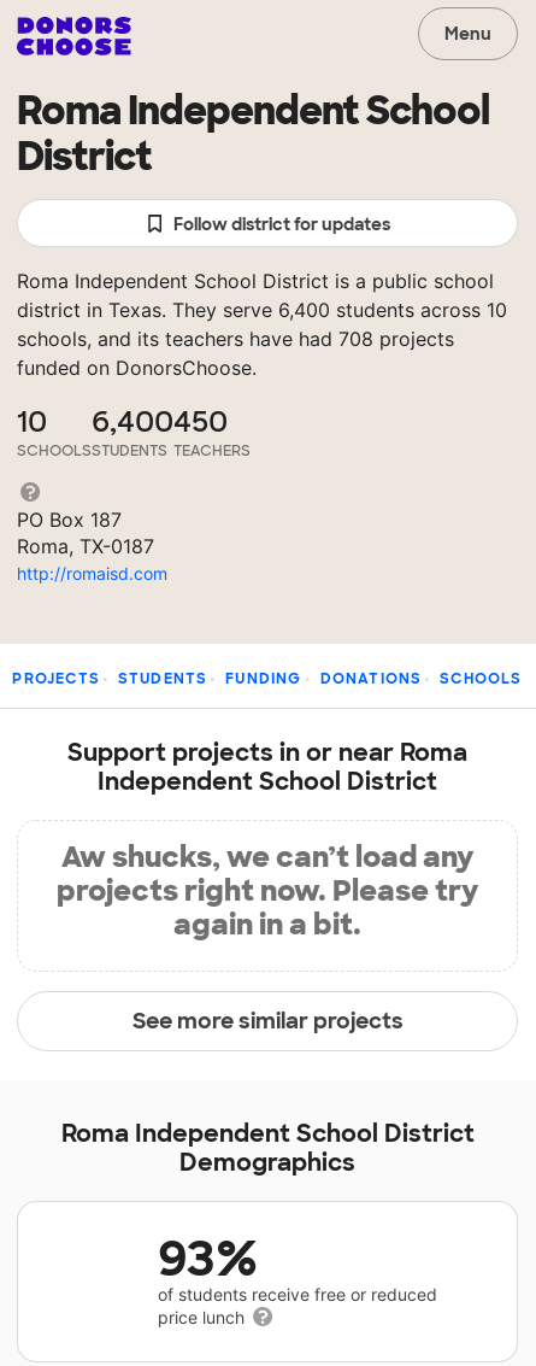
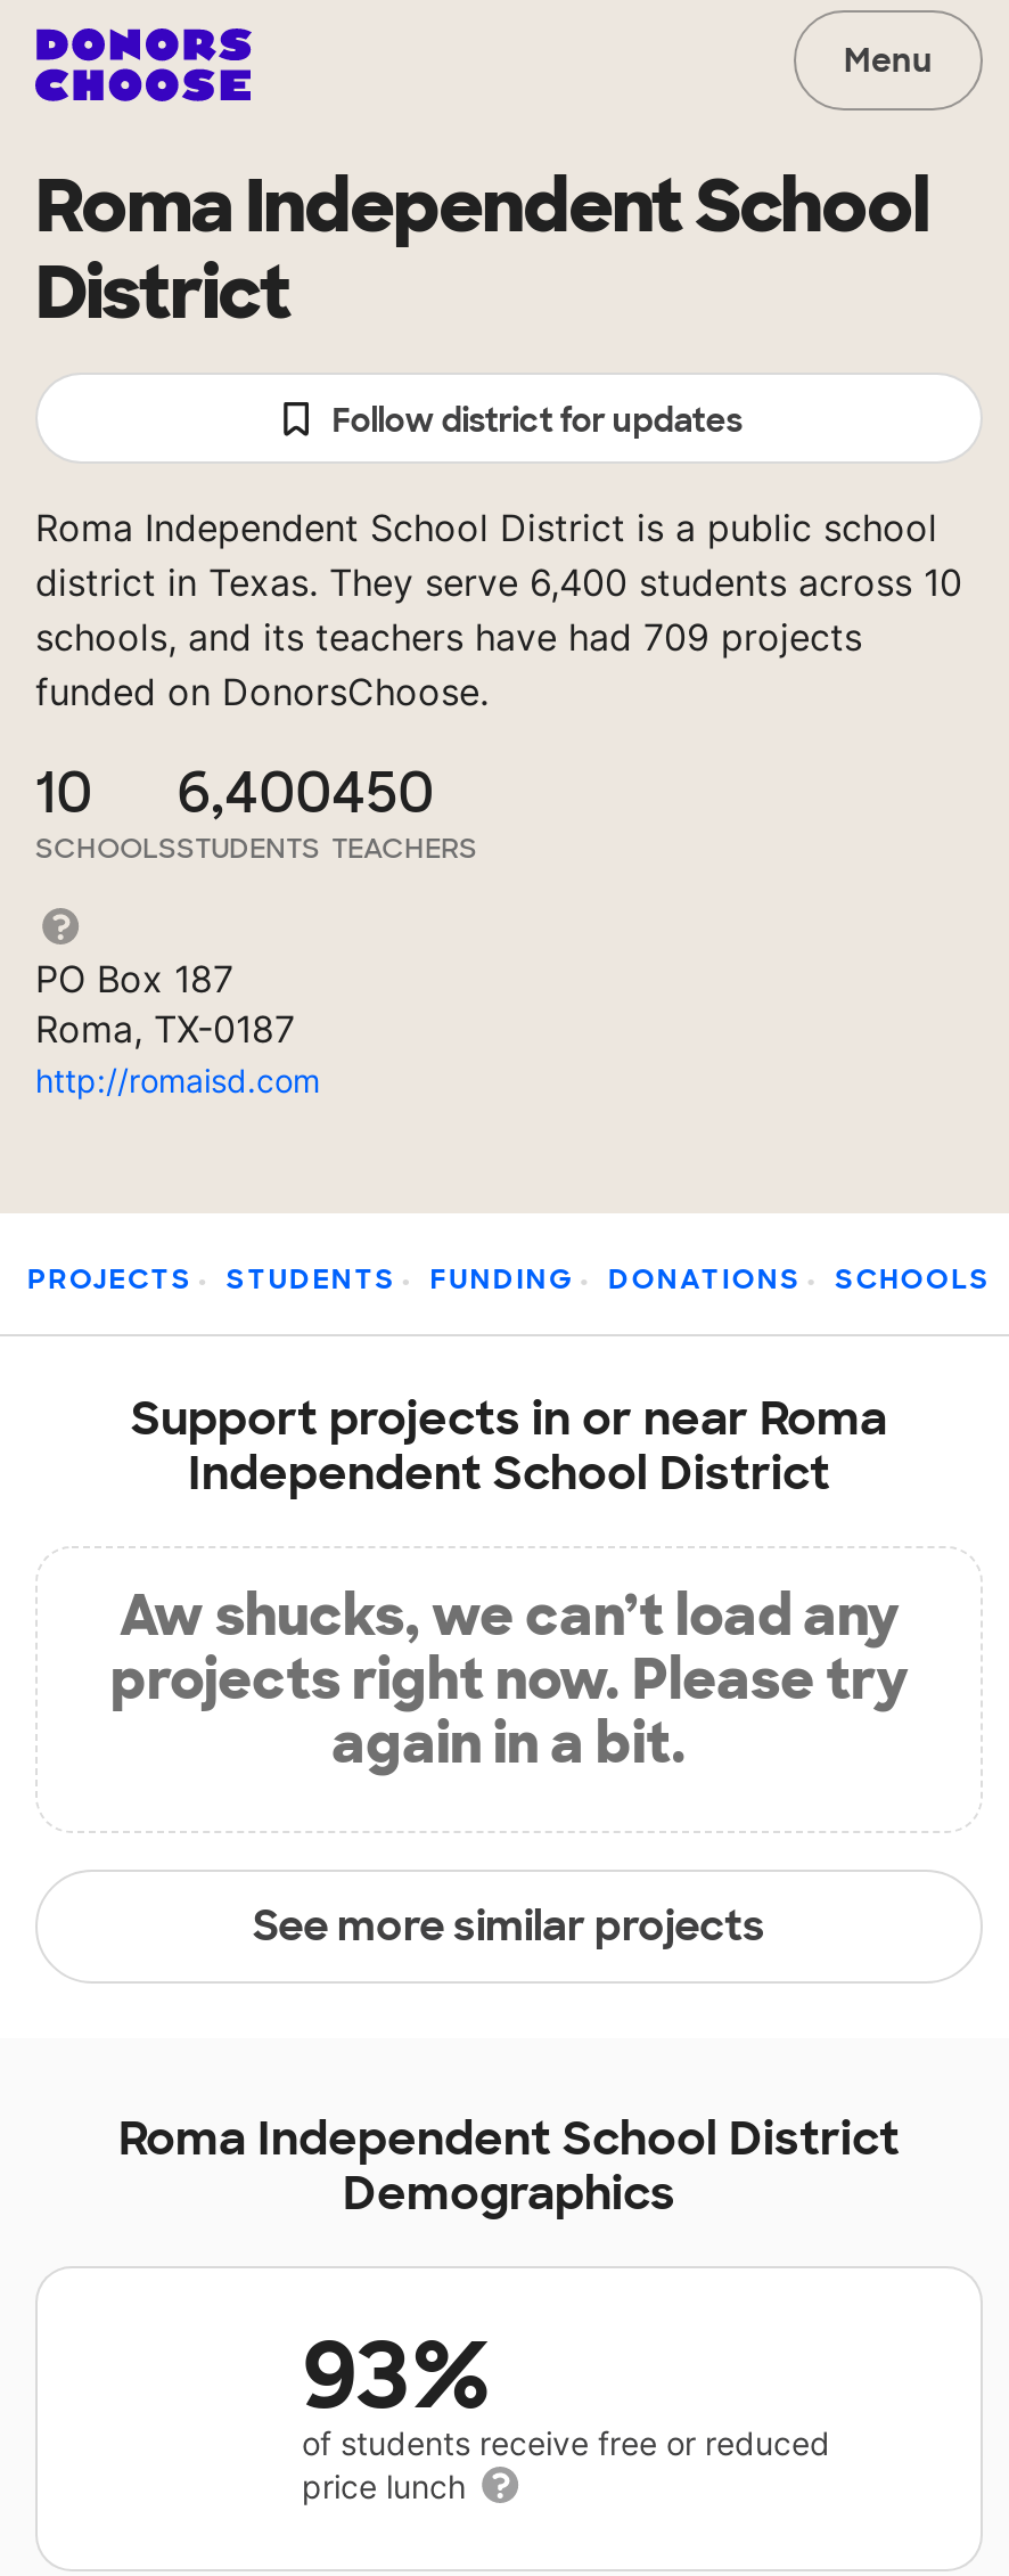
- schools, and its teachers have had 708 projects
+ schools, and its teachers have had 709 projects
